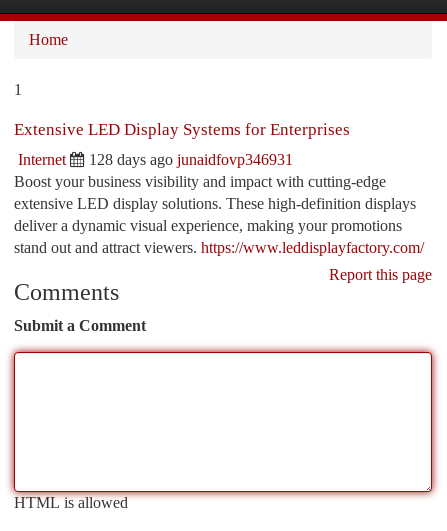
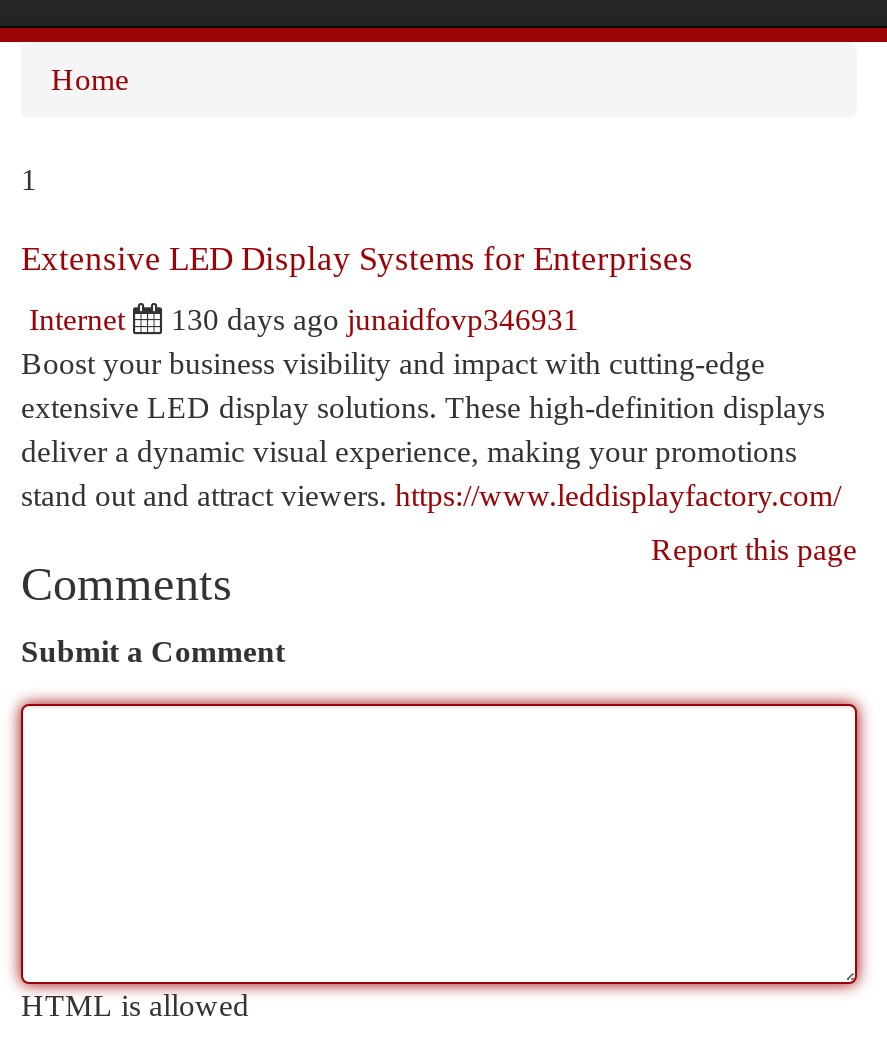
- 128 days ago junaidfovp346931
+ 130 days ago junaidfovp346931
